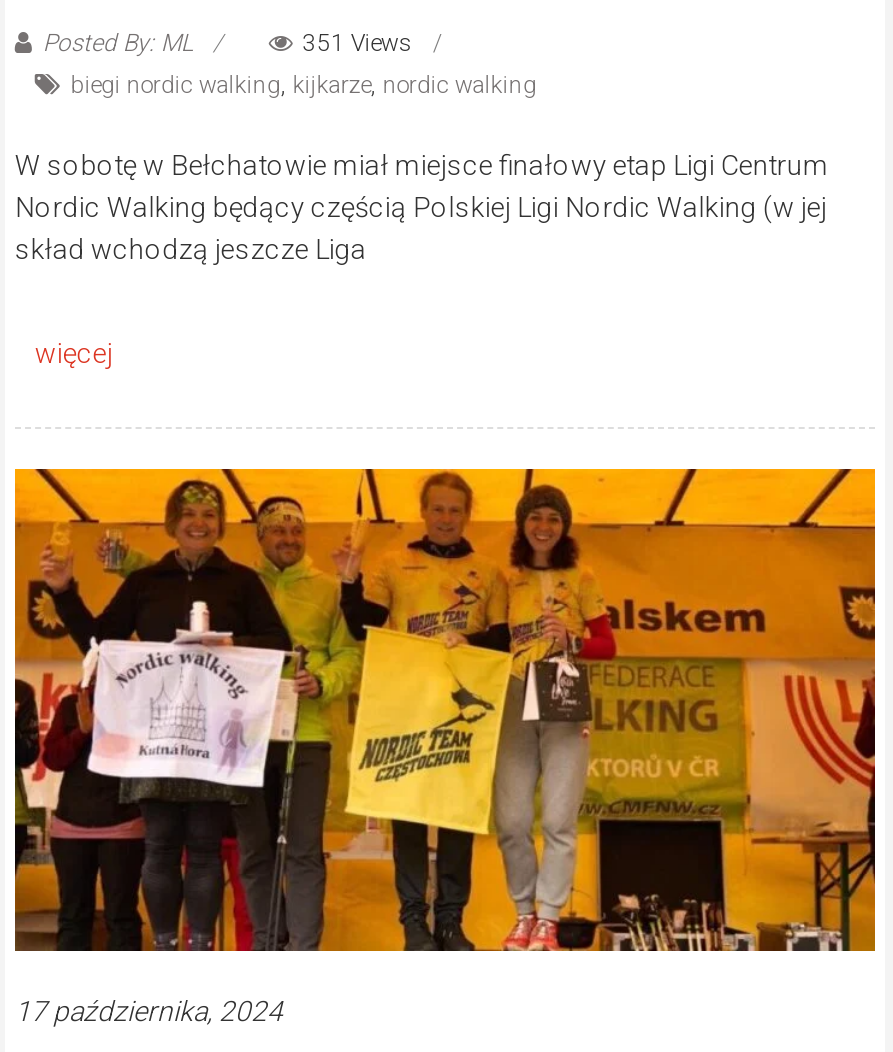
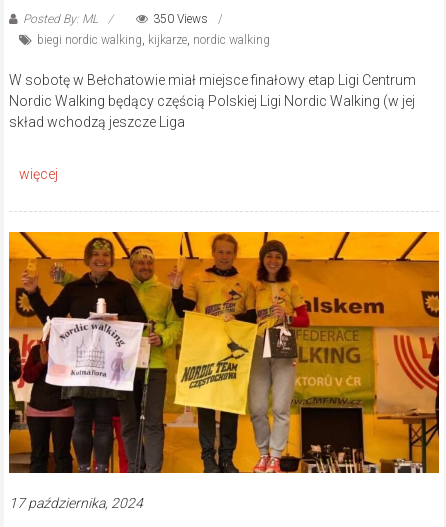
- 351 Views
+ 350 Views
